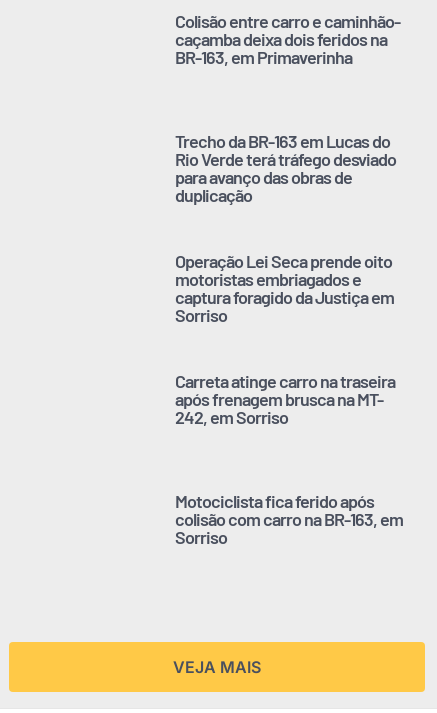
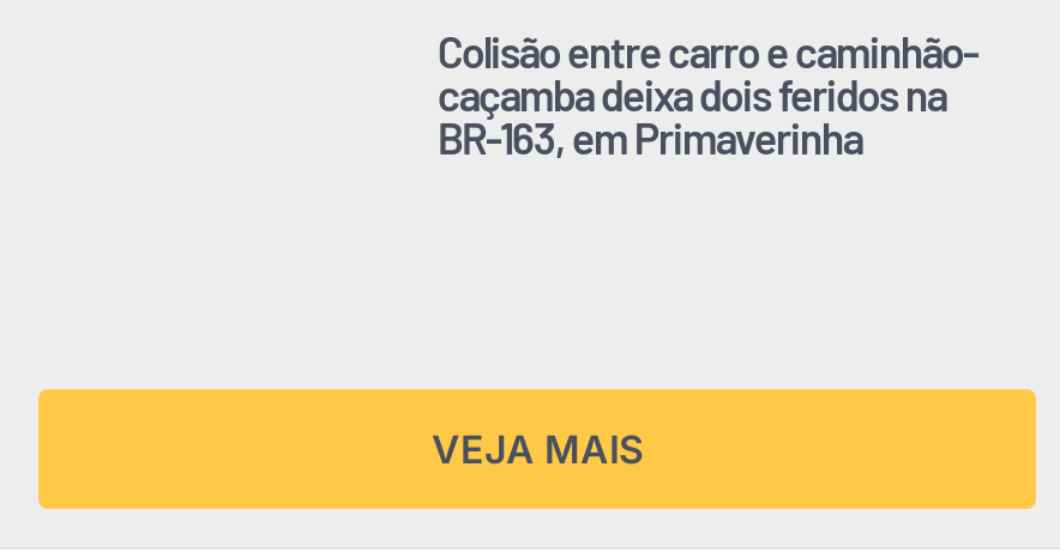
- Trecho da BR-163 em Lucas do
- Rio Verde terá tráfego desviado
- para avanço das obras de
- duplicação
- Operação Lei Seca prende oito
- motoristas embriagados e
- captura foragido da Justiça em
- Sorriso
- Carreta atinge carro na traseira
- após frenagem brusca na MT-
- 242, em Sorriso

- Motociclista fica ferido após
- colisão com carro na BR-163, em
- Sorriso
